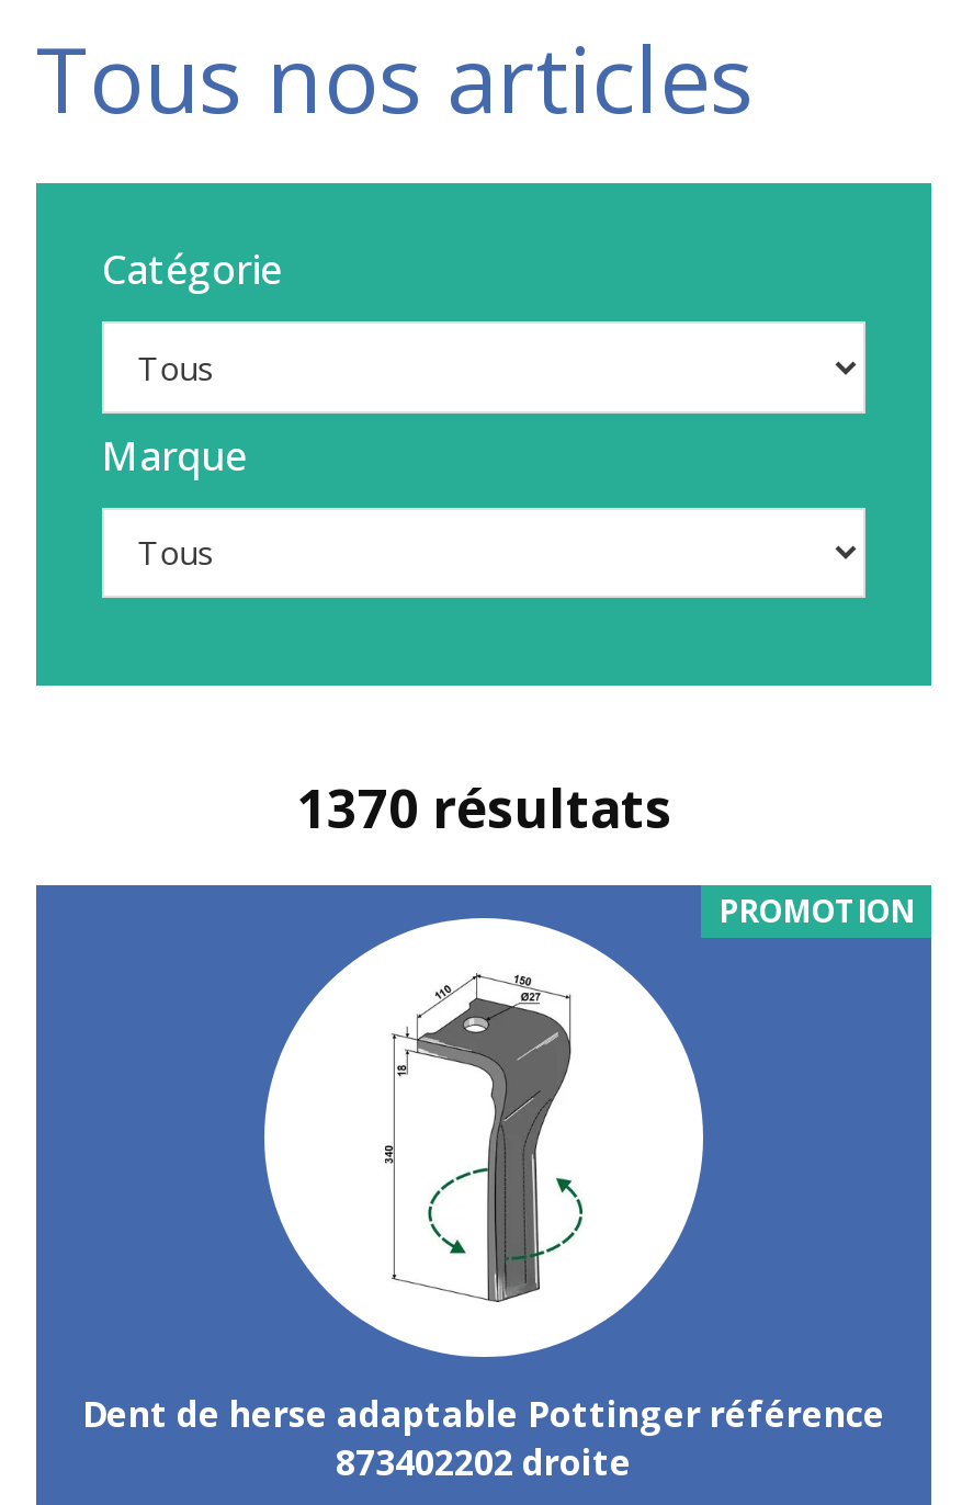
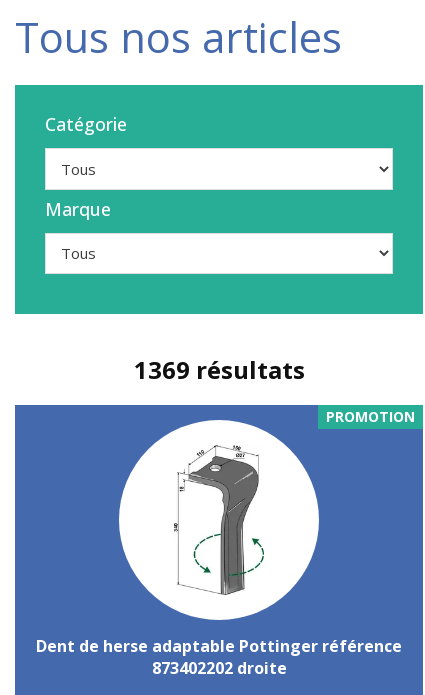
- 1370 résultats
+ 1369 résultats
